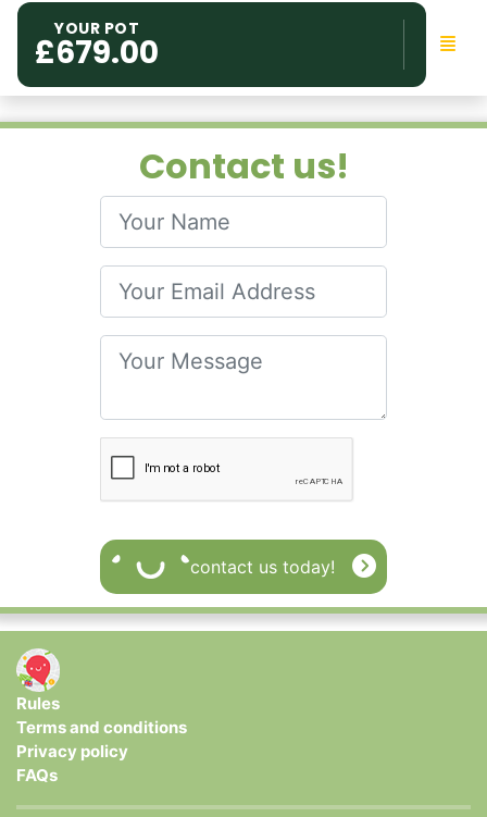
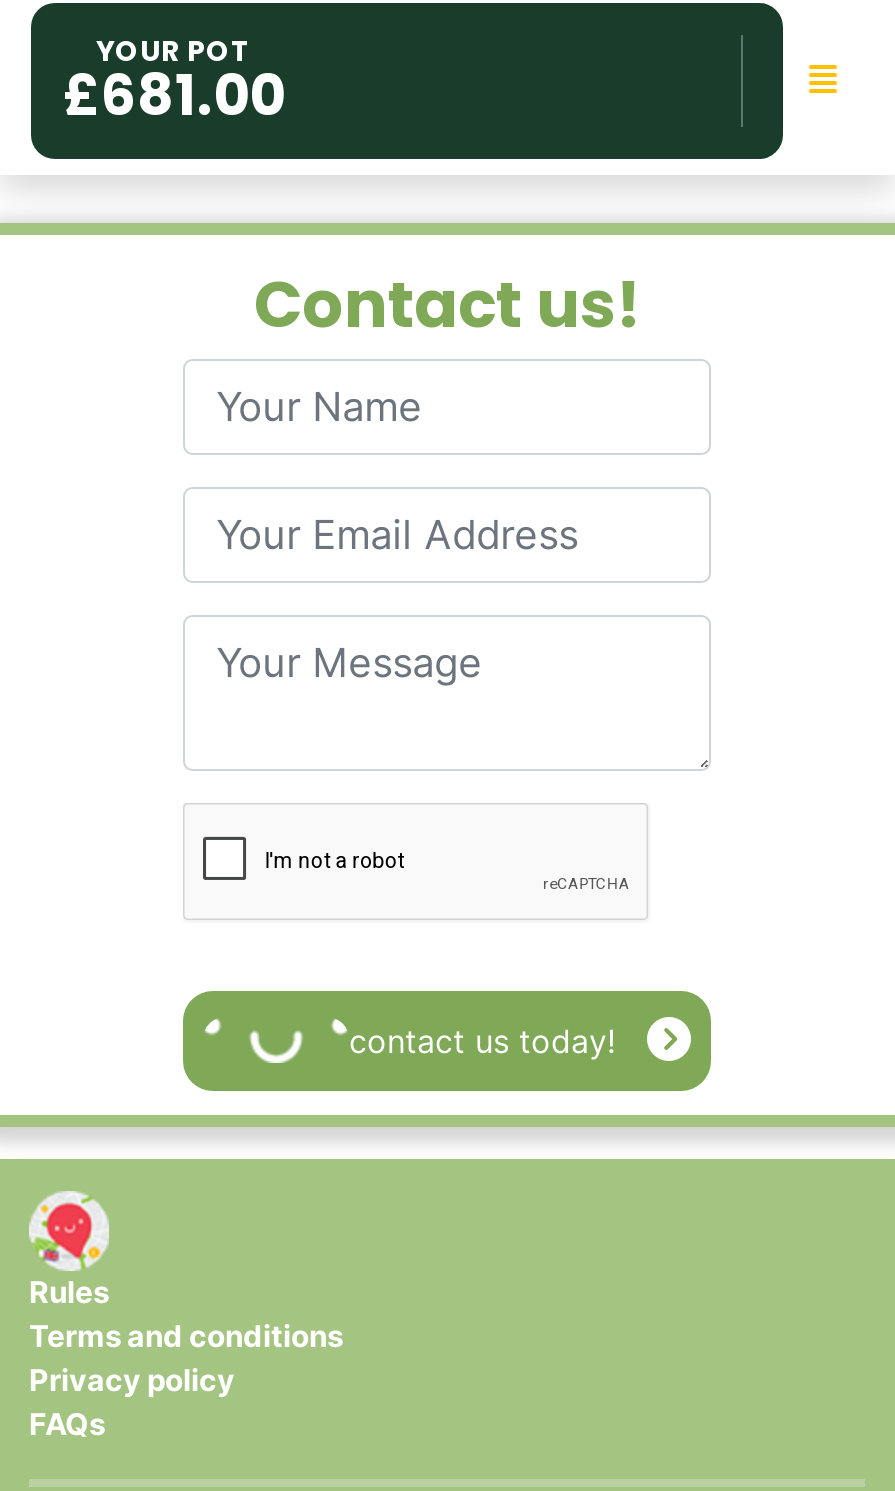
- £679.00
+ £681.00
